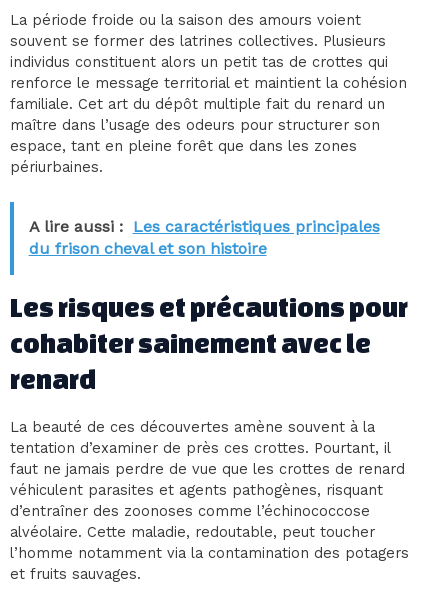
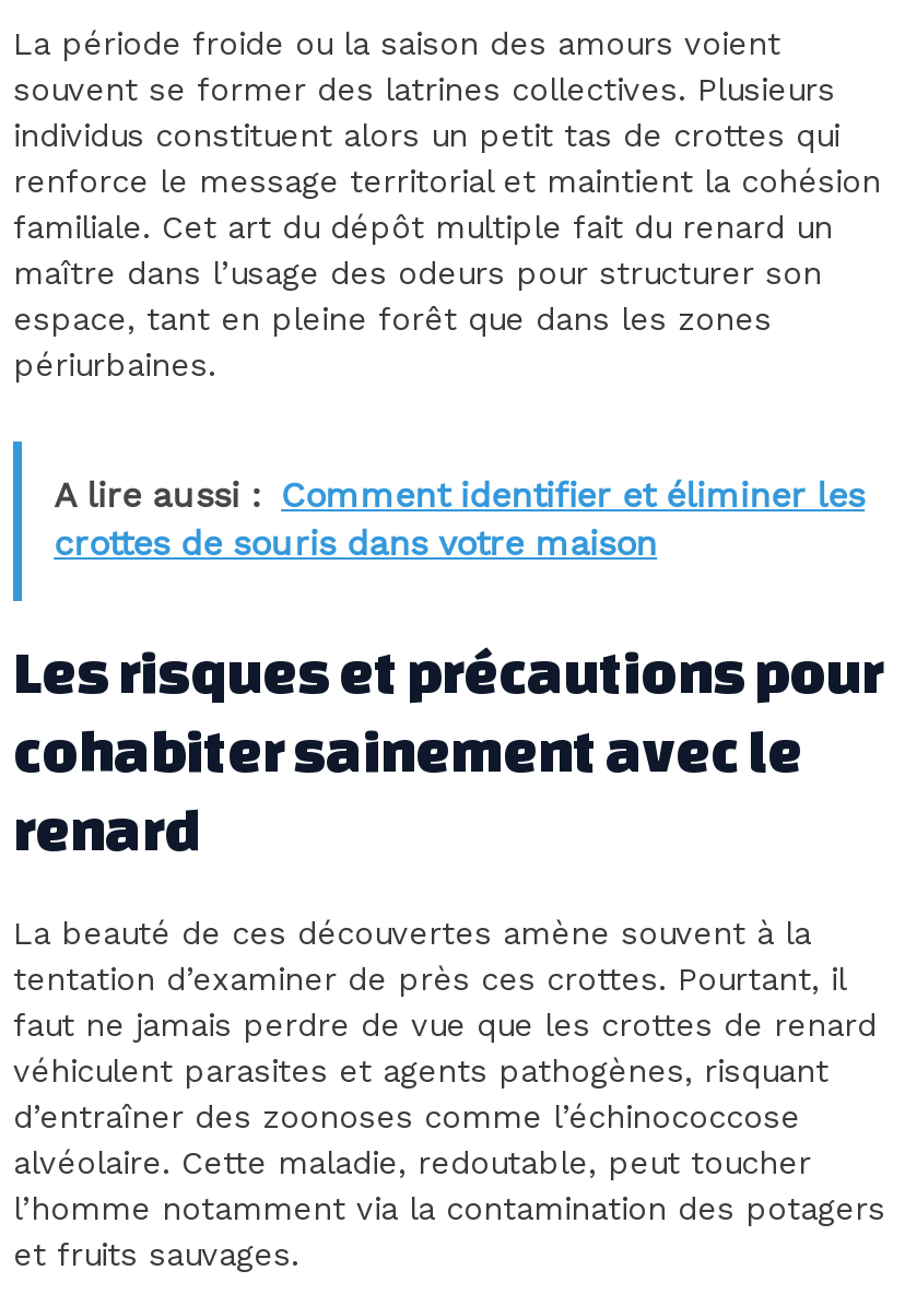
- A lire aussi : Les caractéristiques principales
- du frison cheval et son histoire
+ A lire aussi : Comment identifier et éliminer les
+ crottes de souris dans votre maison
